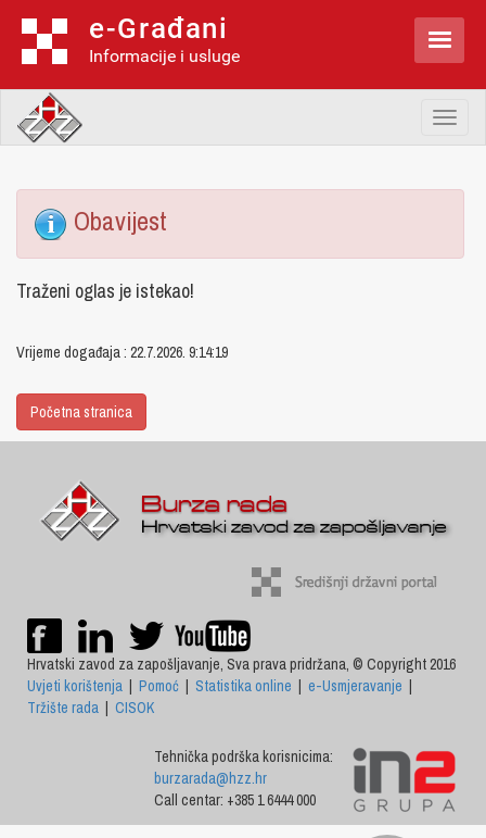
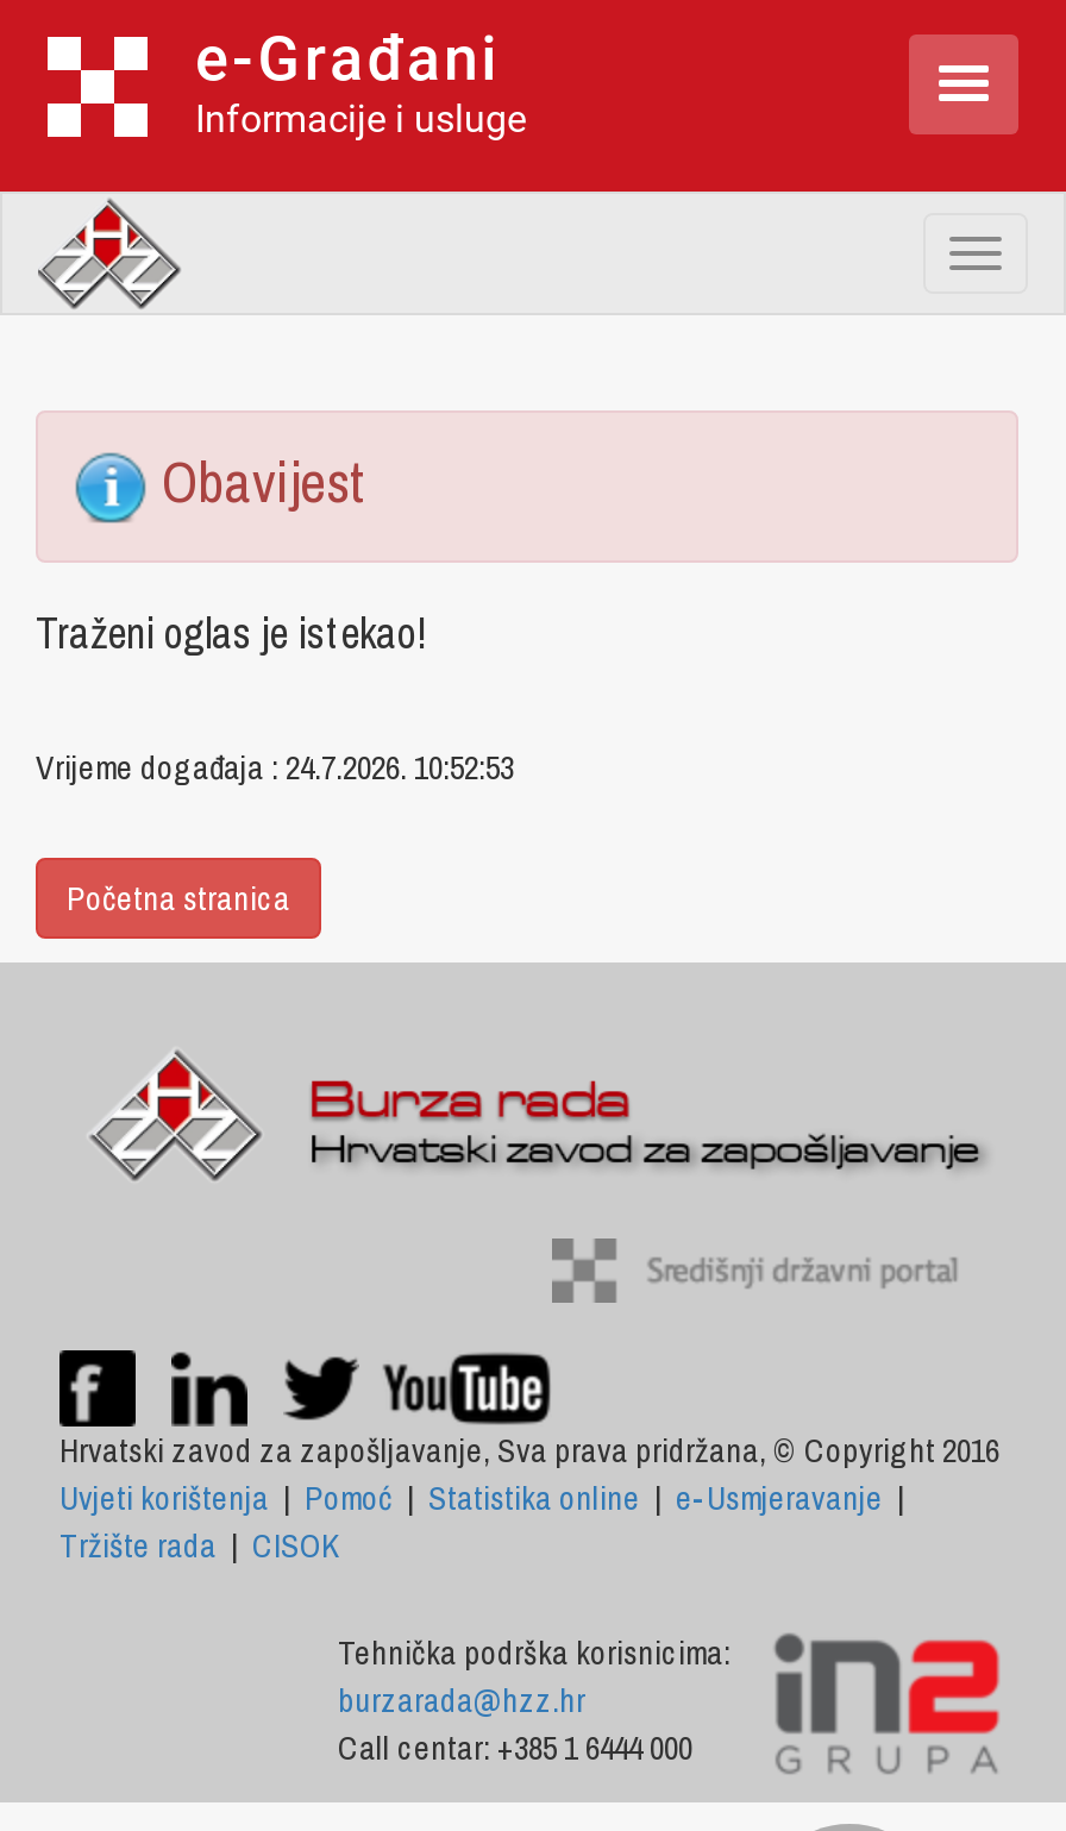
- Vrijeme događaja : 22.7.2026. 9:14:19
+ Vrijeme događaja : 24.7.2026. 10:52:53
